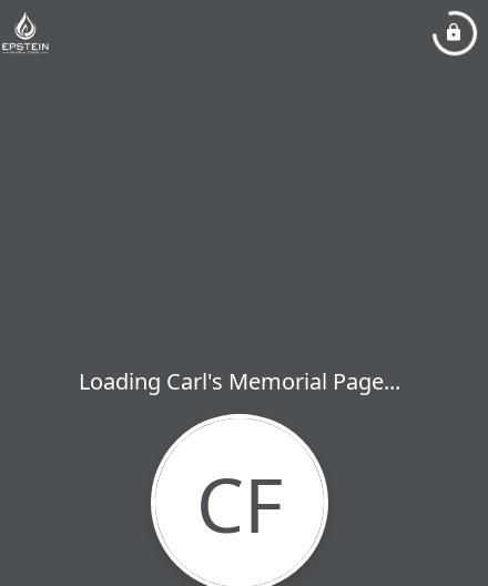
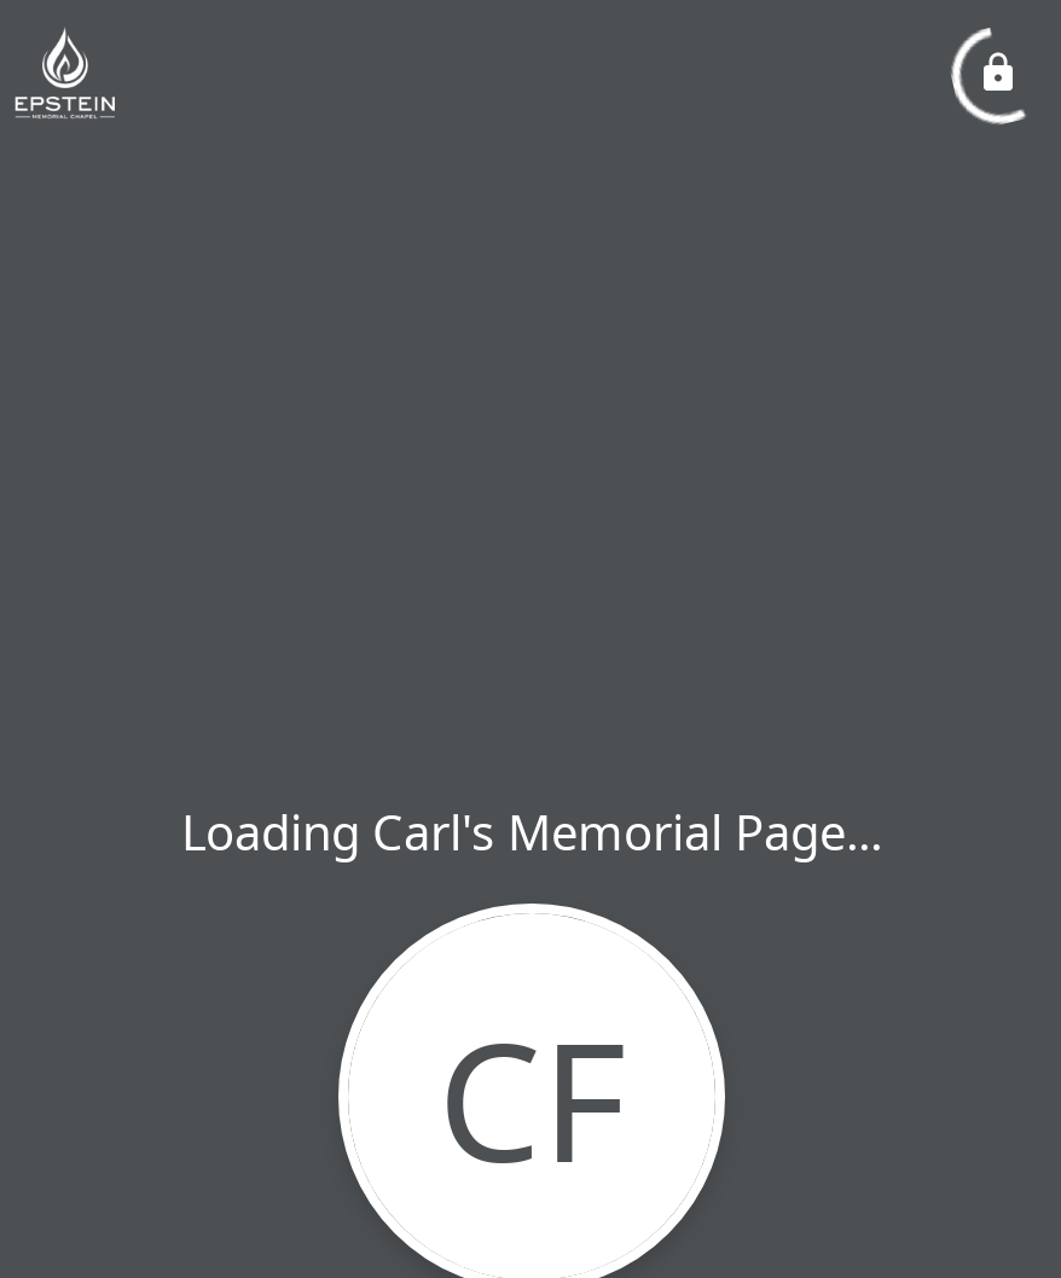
- [image]
+ [image]
